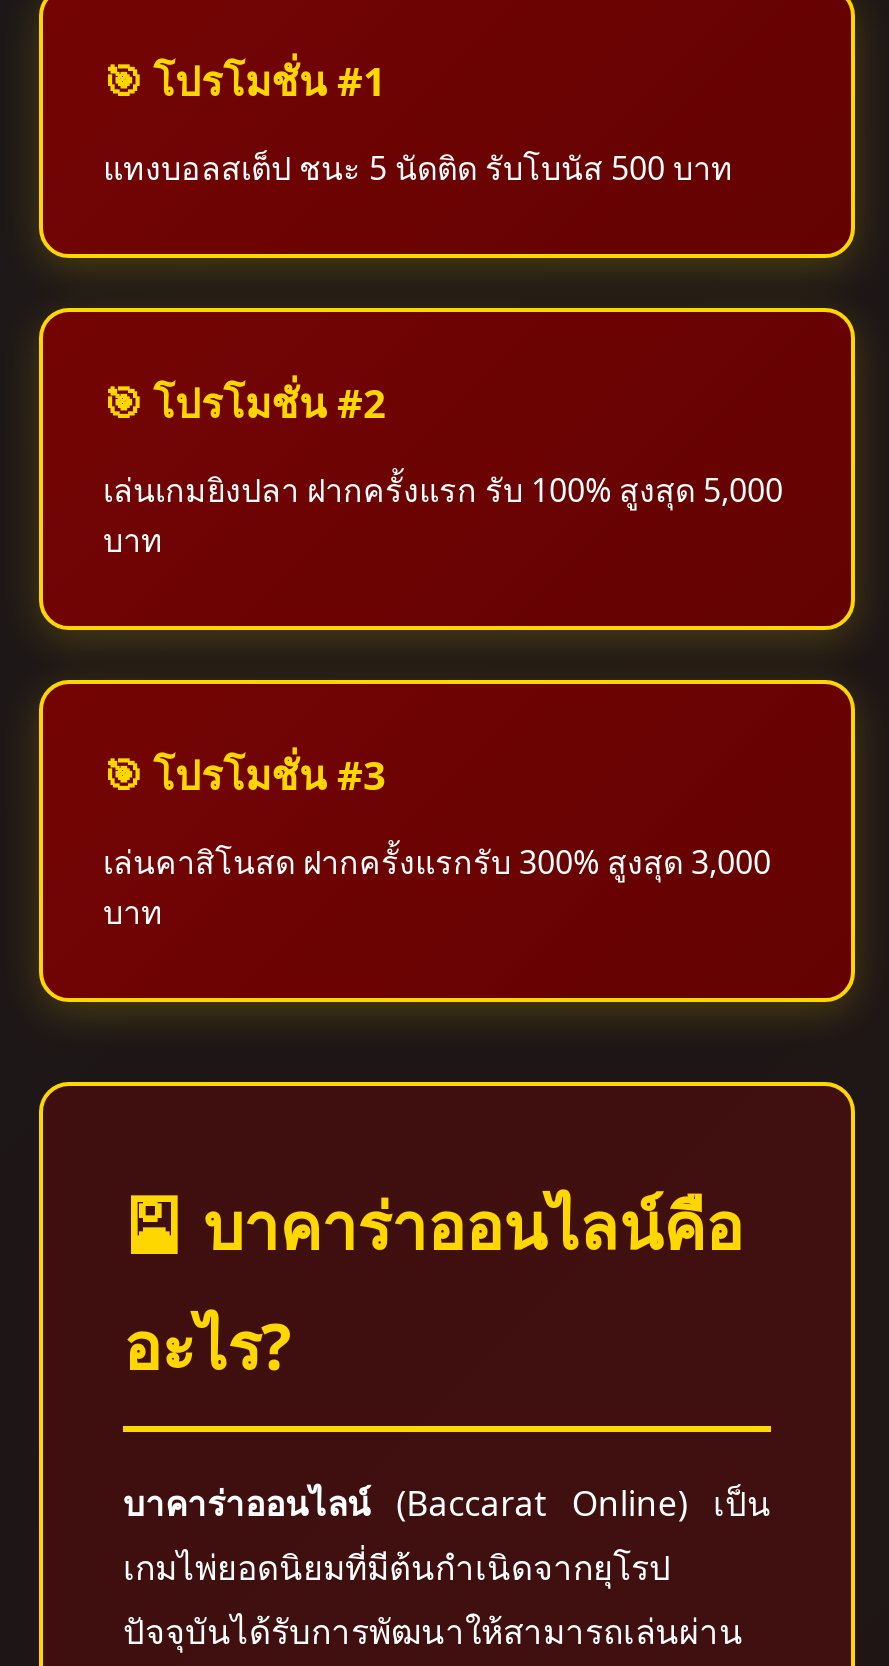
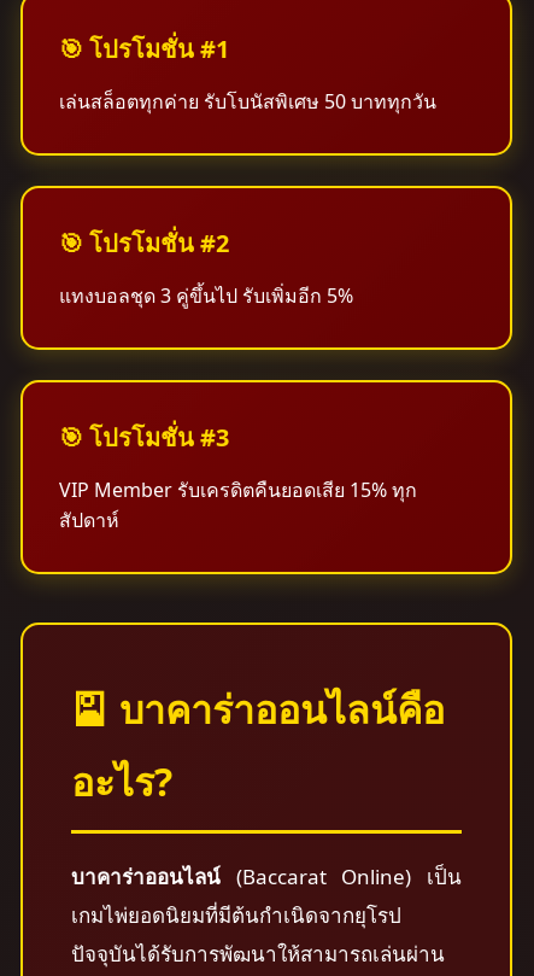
- แทงบอลสเต็ป ชนะ 5 นัดติด รับโบนัส 500 บาท
+ เล่นสล็อตทุกค่าย รับโบนัสพิเศษ 50 บาททุกวัน

- เล่นเกมยิงปลา ฝากครั้งแรก รับ 100% สูงสุด 5,000
- บาท
+ แทงบอลชุด 3 คู่ขึ้นไป รับเพิ่มอีก 5%

- เล่นคาสิโนสด ฝากครั้งแรกรับ 300% สูงสุด 3,000
- บาท
+ VIP Member รับเครดิตคืนยอดเสีย 15% ทุก
+ สัปดาห์
